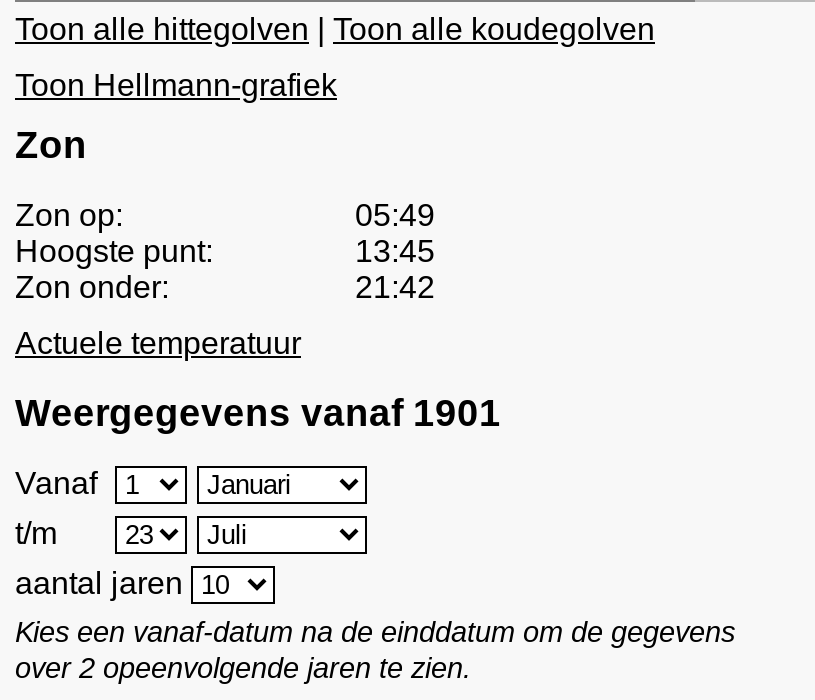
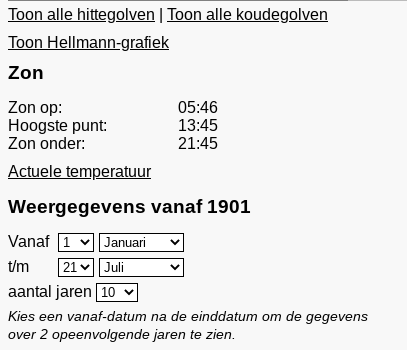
- 05:49
+ 05:46

- 21:42
+ 21:45
